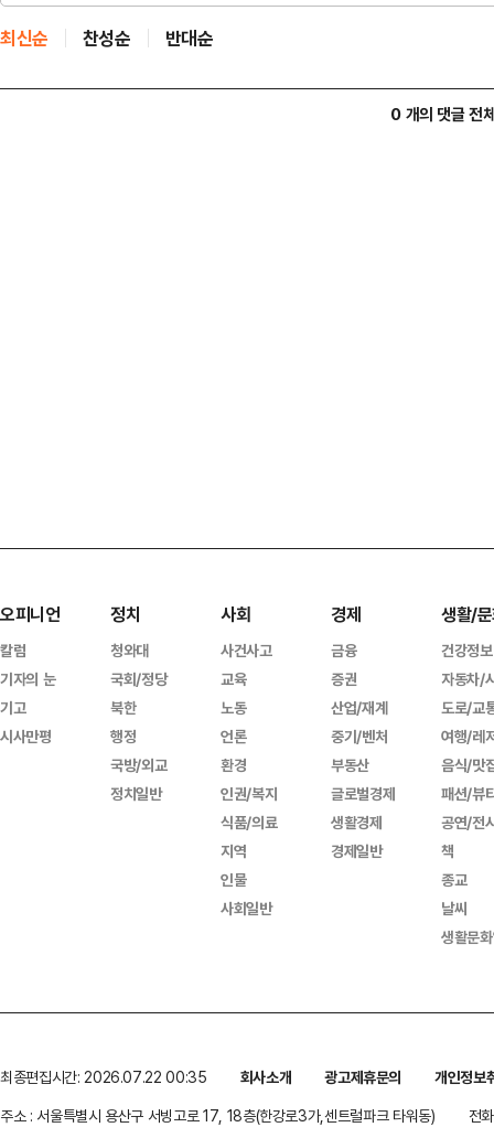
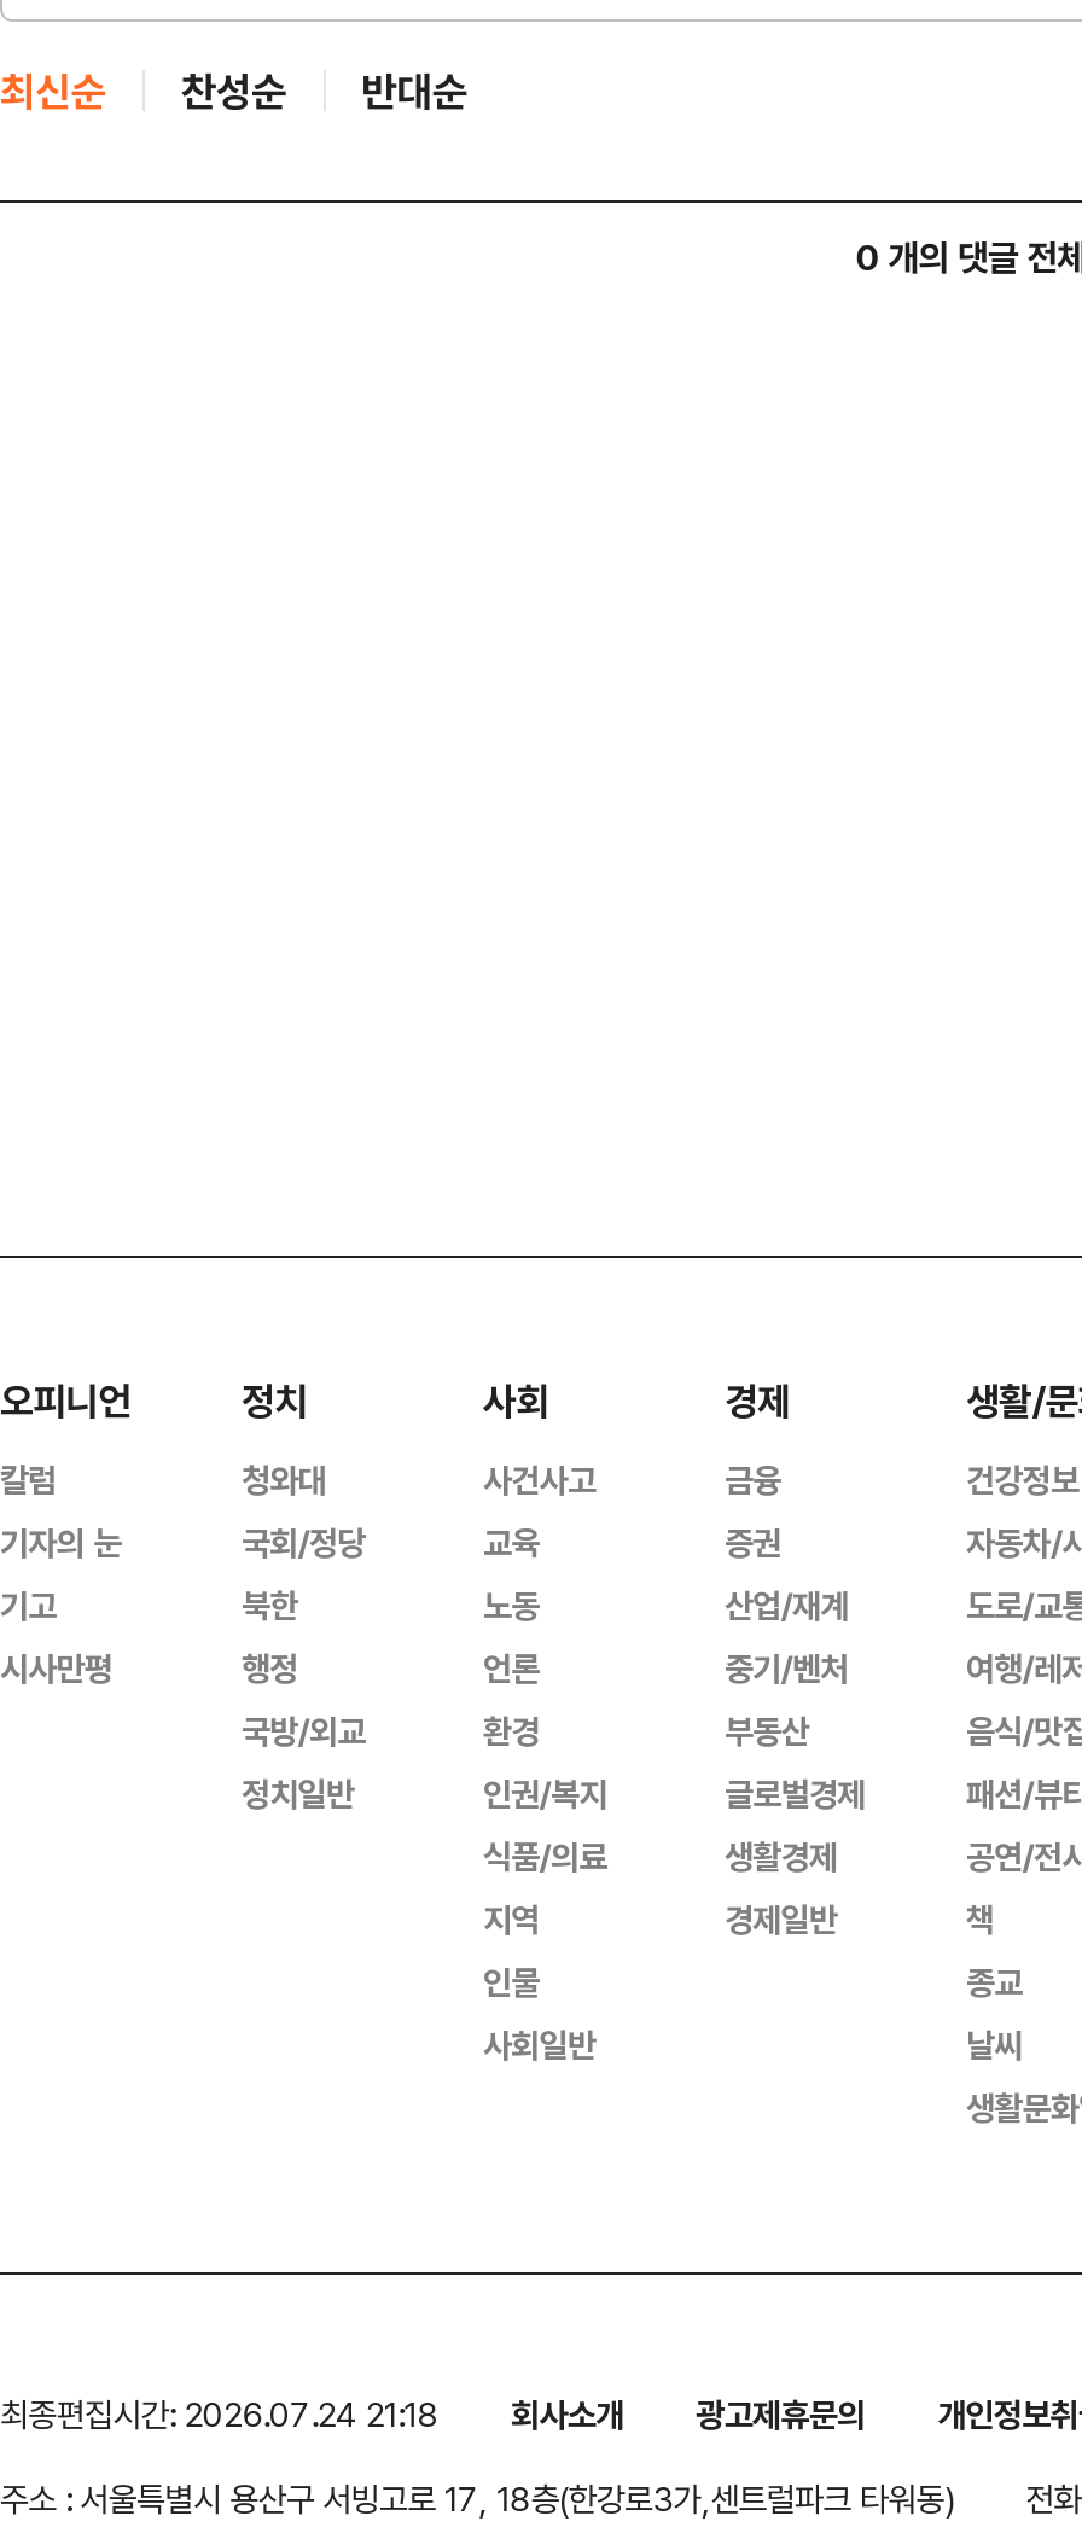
- 최종편집시간: 2026.07.22 00:35
+ 최종편집시간: 2026.07.24 21:18
